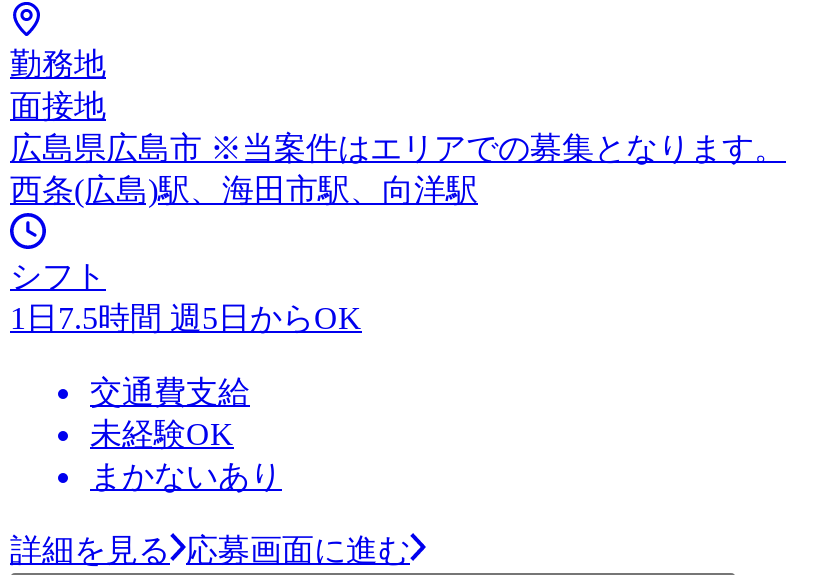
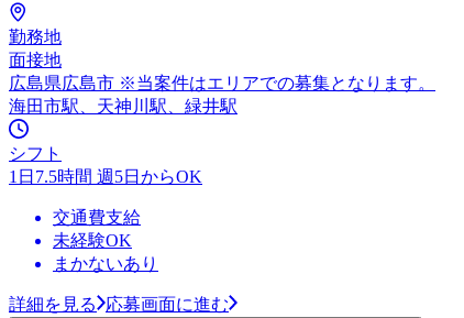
- 西条(広島)駅、海田市駅、向洋駅
+ 海田市駅、天神川駅、緑井駅
